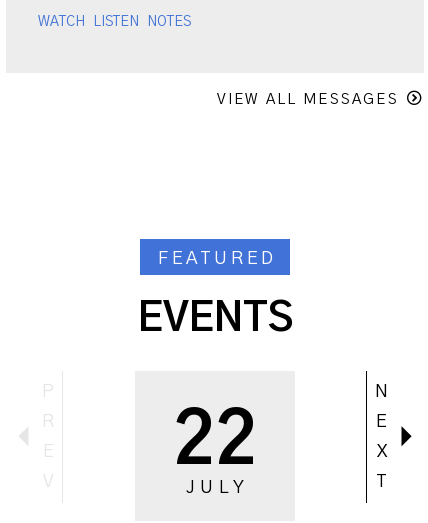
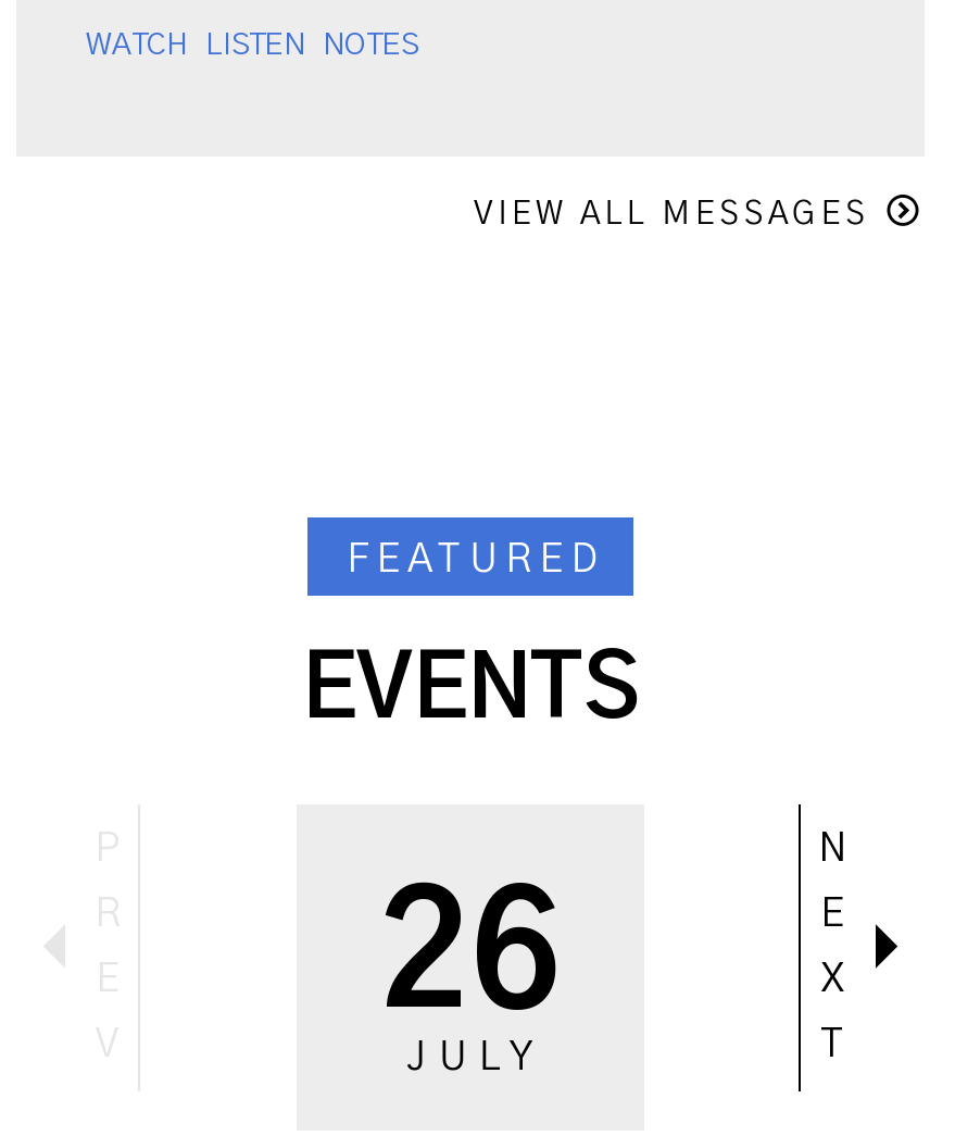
- 22
+ 26
